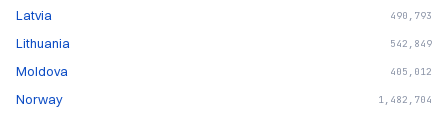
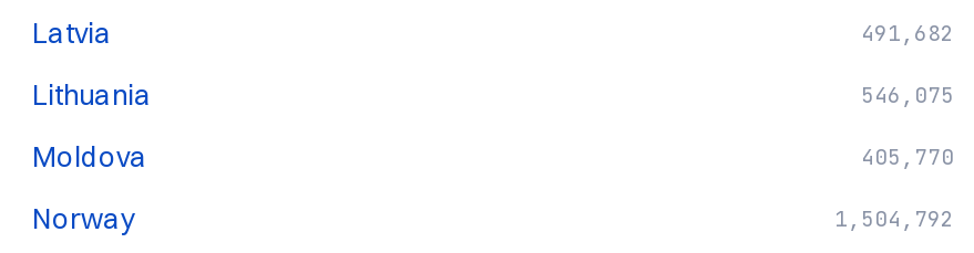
- 490,793
+ 491,682

- 542,849
+ 546,075

- 405,012
+ 405,770

- 1,482,704
+ 1,504,792
